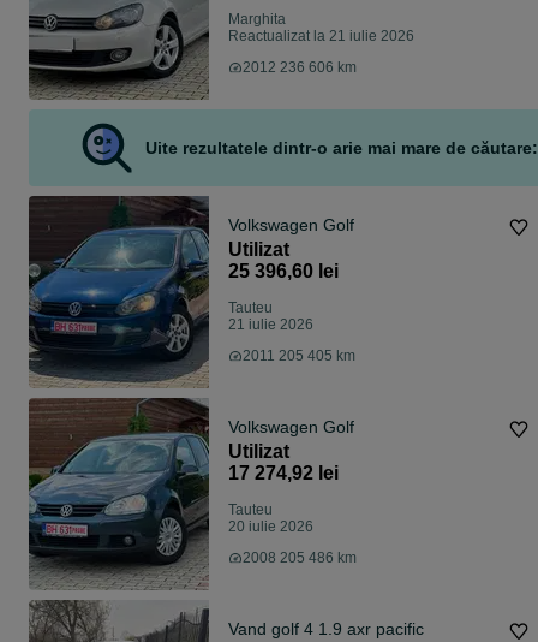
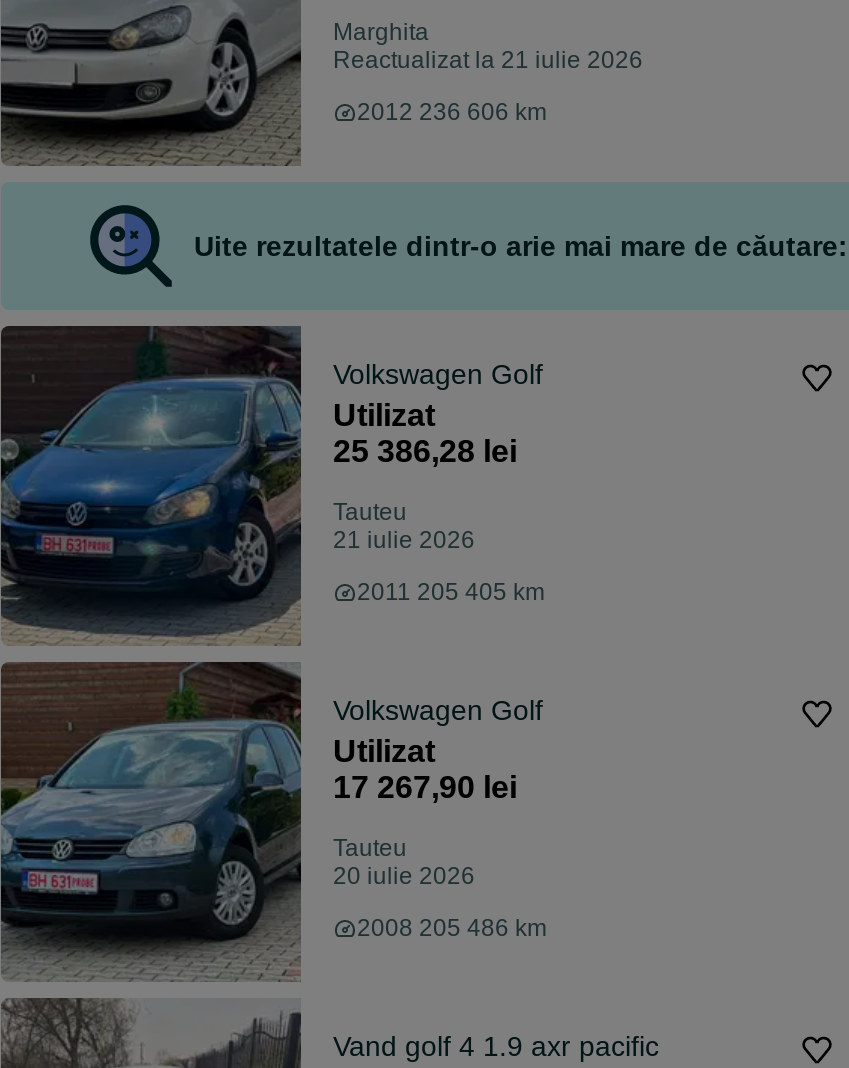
- 25 396,60 lei
+ 25 386,28 lei

- 17 274,92 lei
+ 17 267,90 lei
